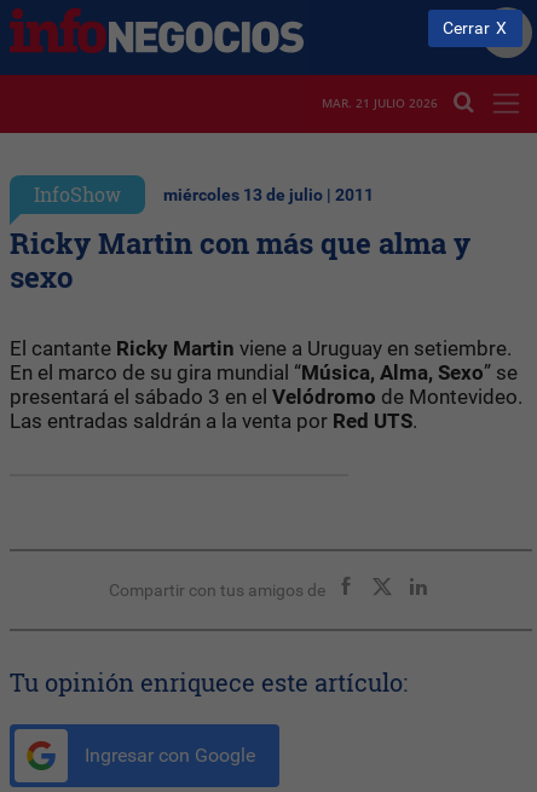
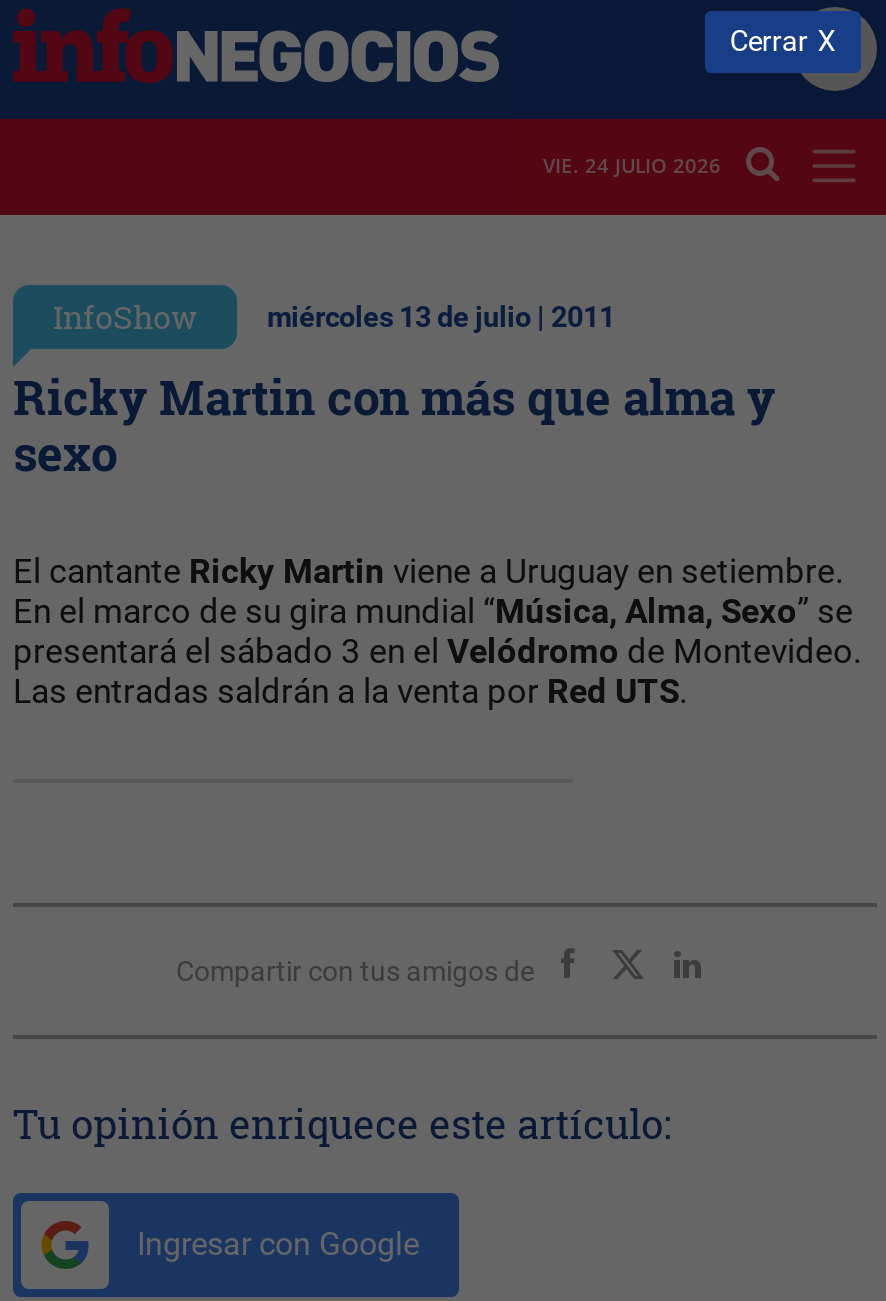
- MAR. 21 JULIO 2026
+ VIE. 24 JULIO 2026
